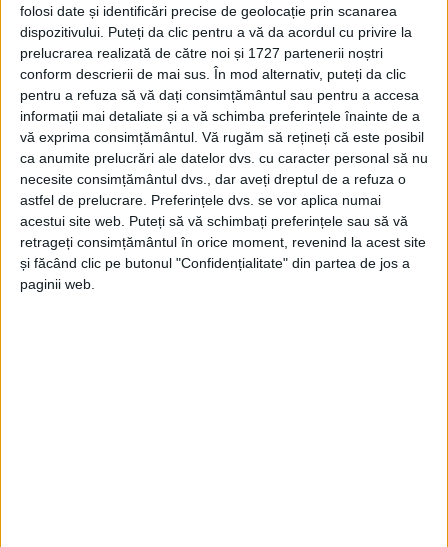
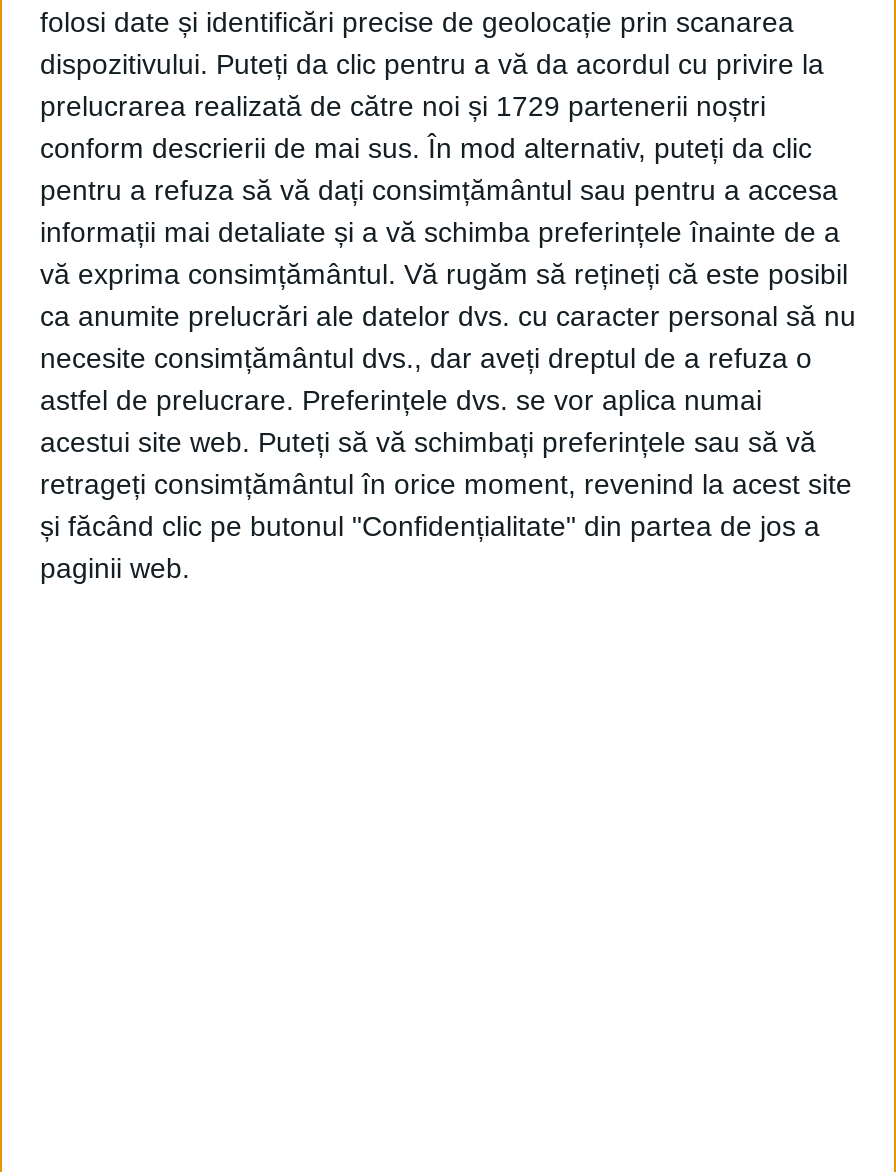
- prelucrarea realizată de către noi și 1727 partenerii noștri
+ prelucrarea realizată de către noi și 1729 partenerii noștri
